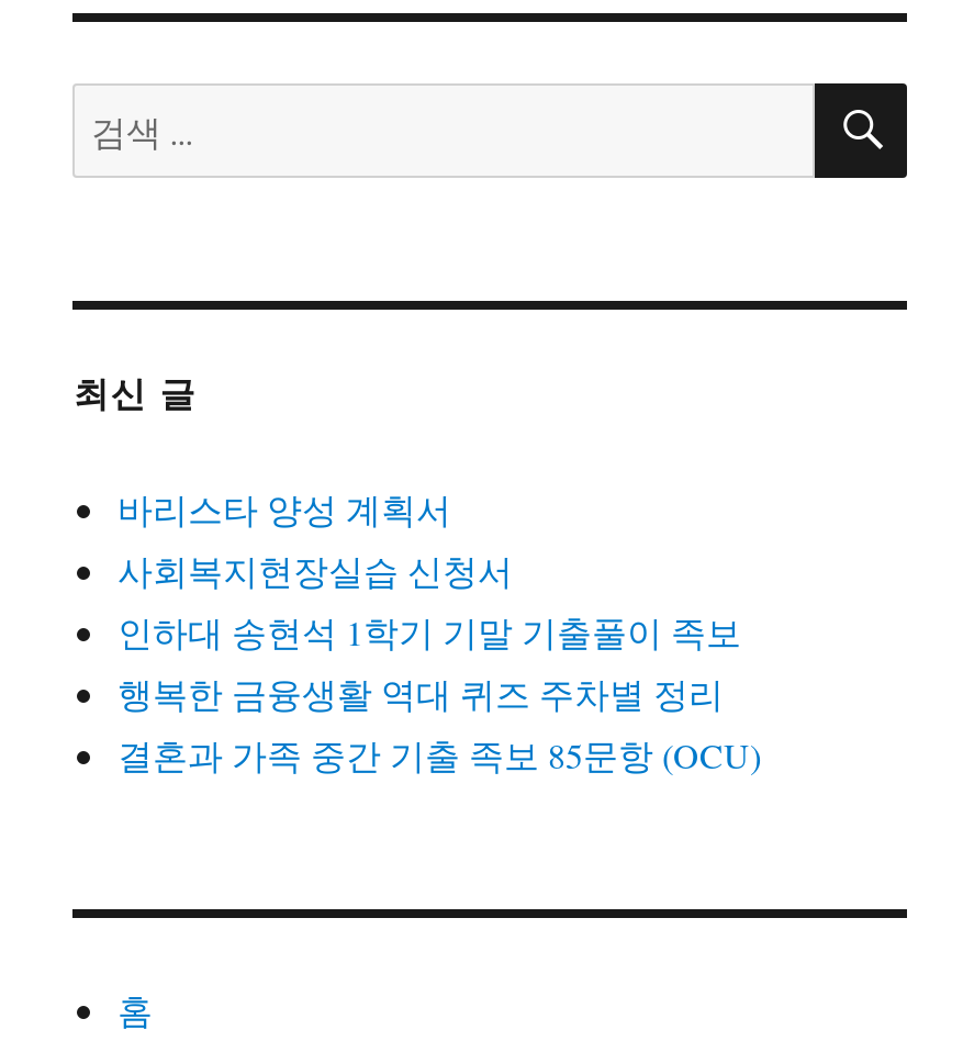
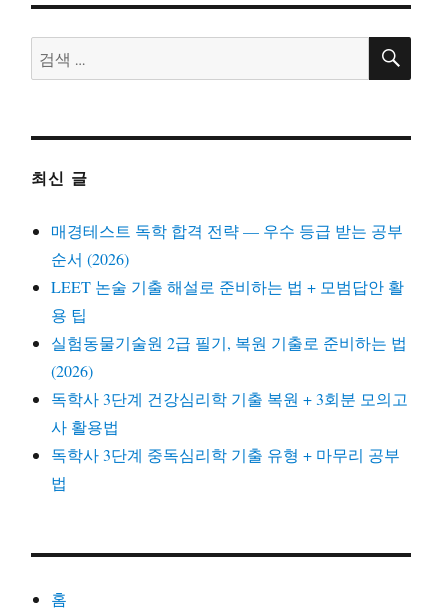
- 바리스타 양성 계획서
- 사회복지현장실습 신청서
- 인하대 송현석 1학기 기말 기출풀이 족보
- 행복한 금융생활 역대 퀴즈 주차별 정리
- 결혼과 가족 중간 기출 족보 85문항 (OCU)
+ 매경테스트 독학 합격 전략 — 우수 등급 받는 공부
+ 순서 (2026)
+ LEET 논술 기출 해설로 준비하는 법 + 모범답안 활
+ 용 팁
+ 실험동물기술원 2급 필기, 복원 기출로 준비하는 법
+ (2026)
+ 독학사 3단계 건강심리학 기출 복원 + 3회분 모의고
+ 사 활용법
+ 독학사 3단계 중독심리학 기출 유형 + 마무리 공부
+ 법
